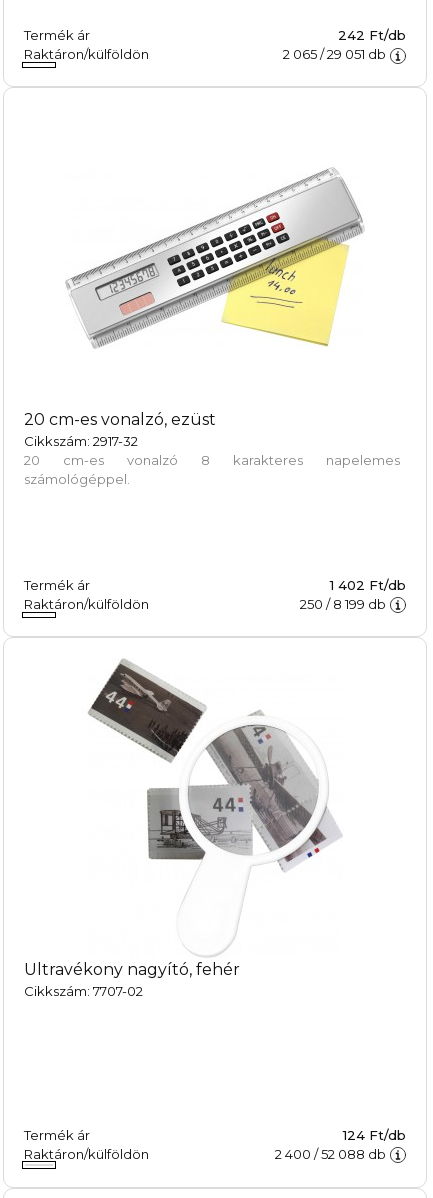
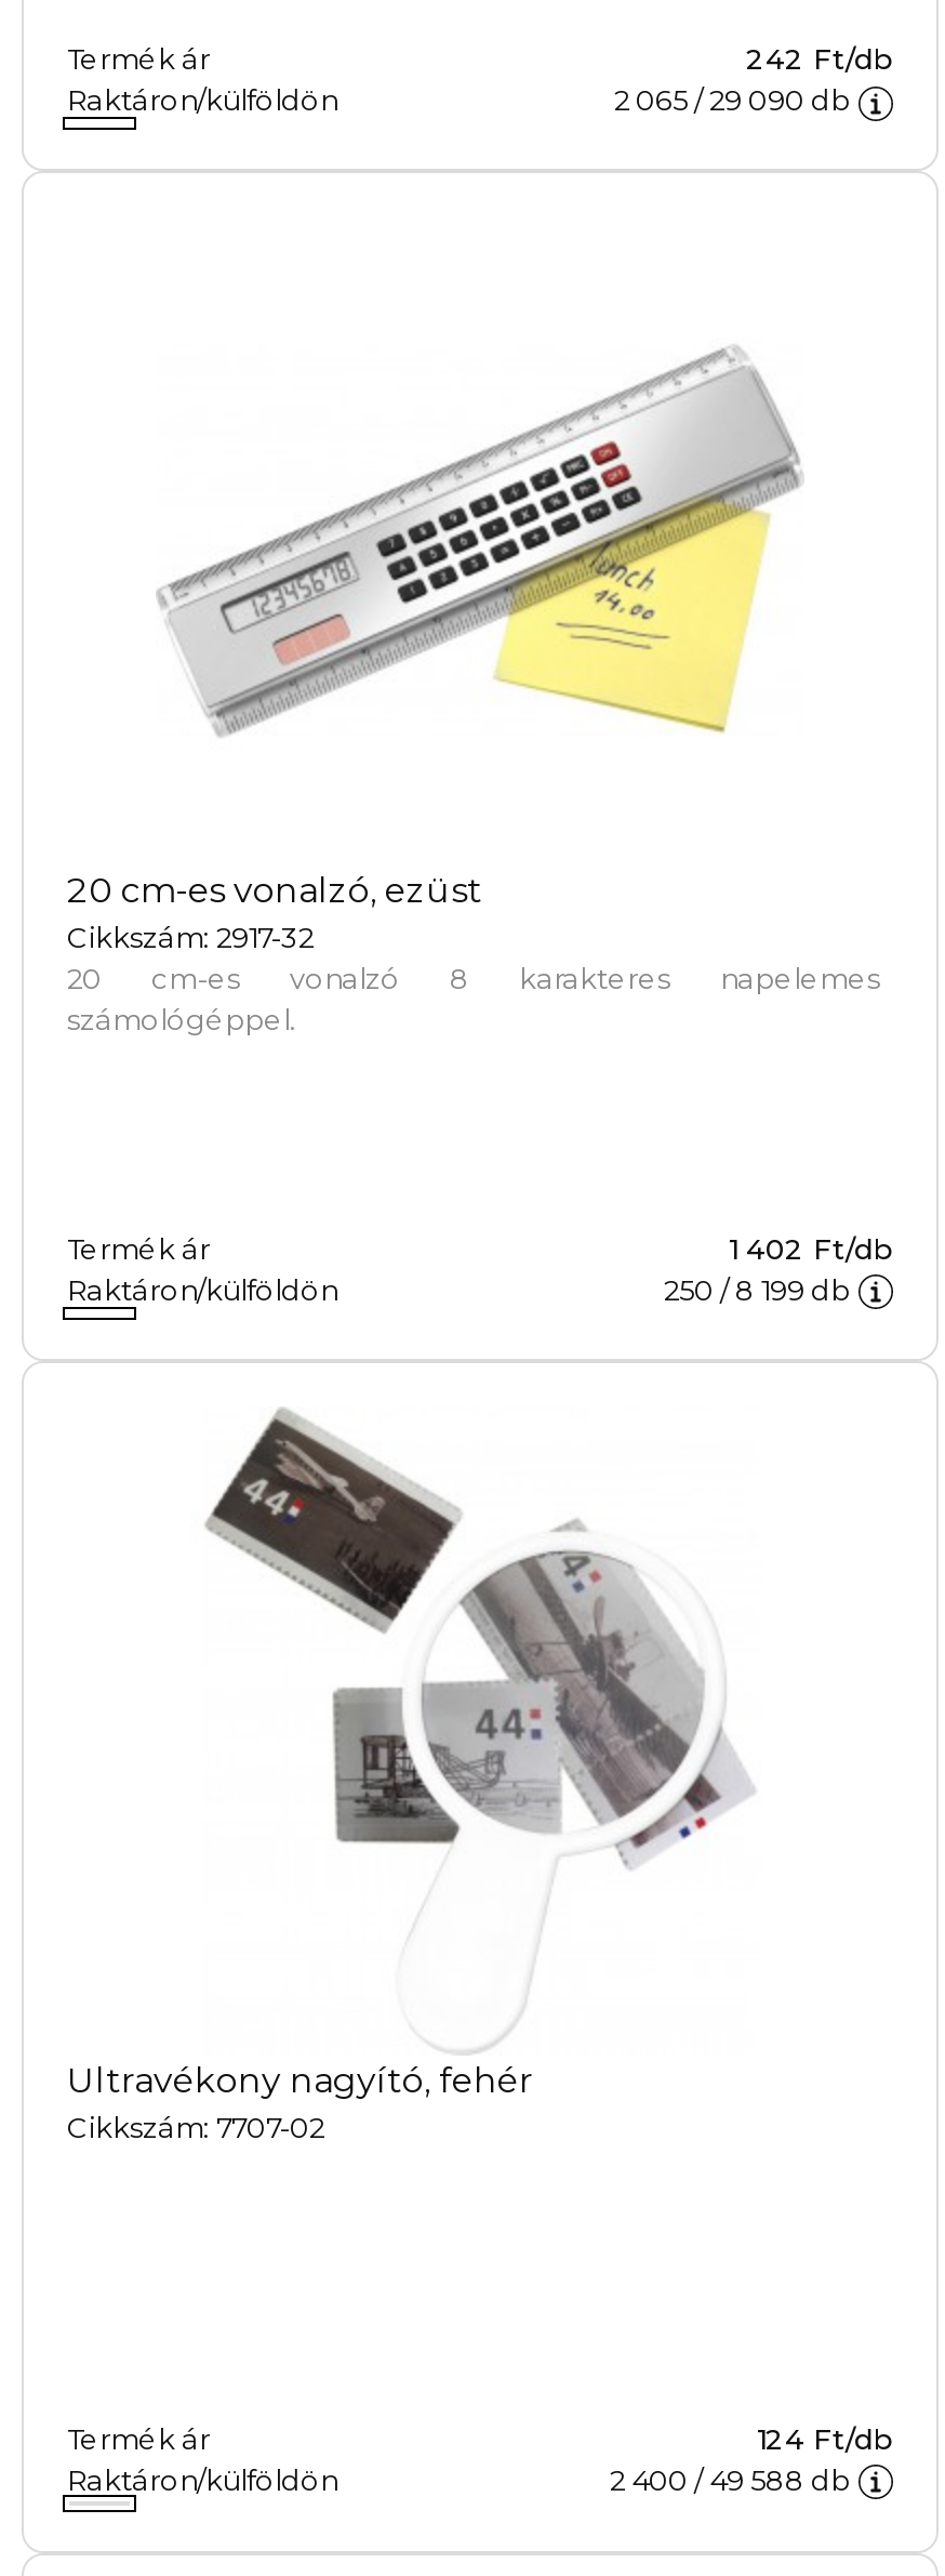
- 2 065 /29 051 db
+ 2 065 /29 090 db

- 2 400 /52 088 db
+ 2 400 /49 588 db
